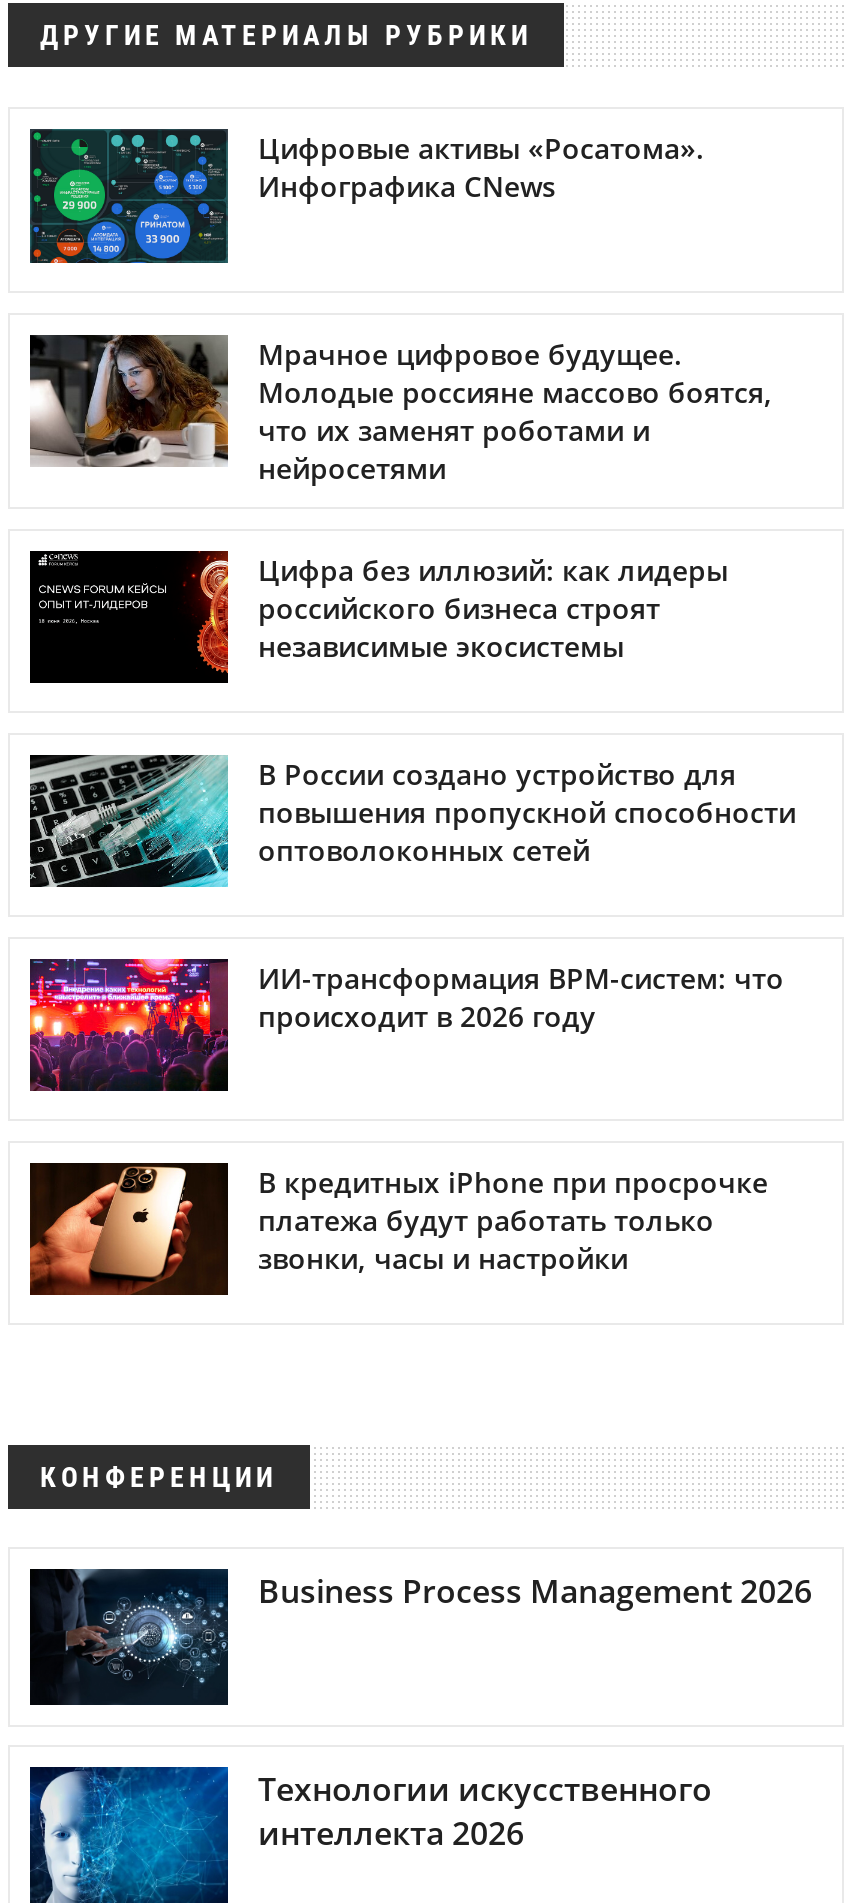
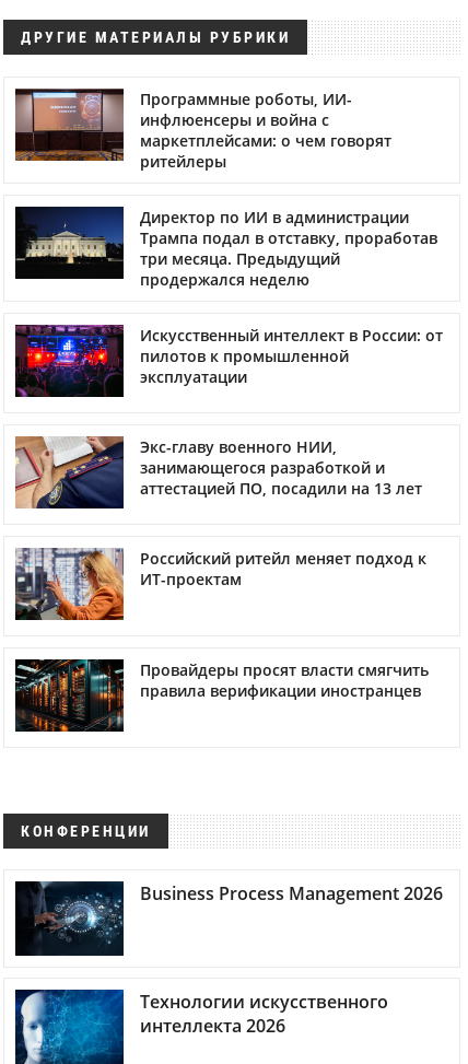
- [image]
- Цифровые активы «Росатома».
- Инфографика CNews
+ [image]
+ Программные роботы, ИИ-
+ инфлюенсеры и война с
+ маркетплейсами: о чем говорят
+ ритейлеры

- [image]
- Мрачное цифровое будущее.
- Молодые россияне массово боятся,
- что их заменят роботами и
- нейросетями
+ [image]
+ Директор по ИИ в администрации
+ Трампа подал в отставку, проработав
+ три месяца. Предыдущий
+ продержался неделю

- [image]
- Цифра без иллюзий: как лидеры
- российского бизнеса строят
- независимые экосистемы
+ [image]
+ Искусственный интеллект в России: от
+ пилотов к промышленной
+ эксплуатации

- [image]
- В России создано устройство для
- повышения пропускной способности
- оптоволоконных сетей
+ [image]
+ Экс-главу военного НИИ,
+ занимающегося разработкой и
+ аттестацией ПО, посадили на 13 лет

- [image]
- ИИ-трансформация BPM-систем: что
- происходит в 2026 году
+ [image]
+ Российский ритейл меняет подход к
+ ИТ-проектам

- [image]
- В кредитных iPhone при просрочке
- платежа будут работать только
- звонки, часы и настройки
+ [image]
+ Провайдеры просят власти смягчить
+ правила верификации иностранцев
